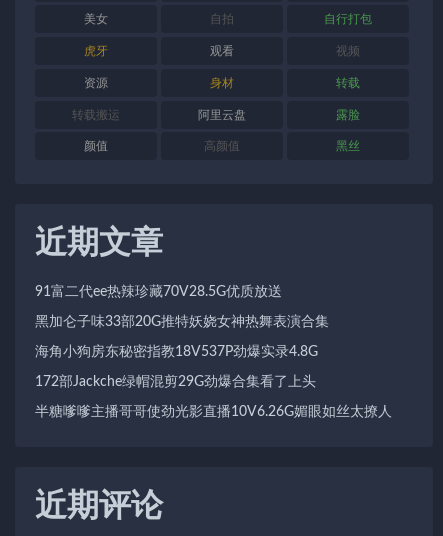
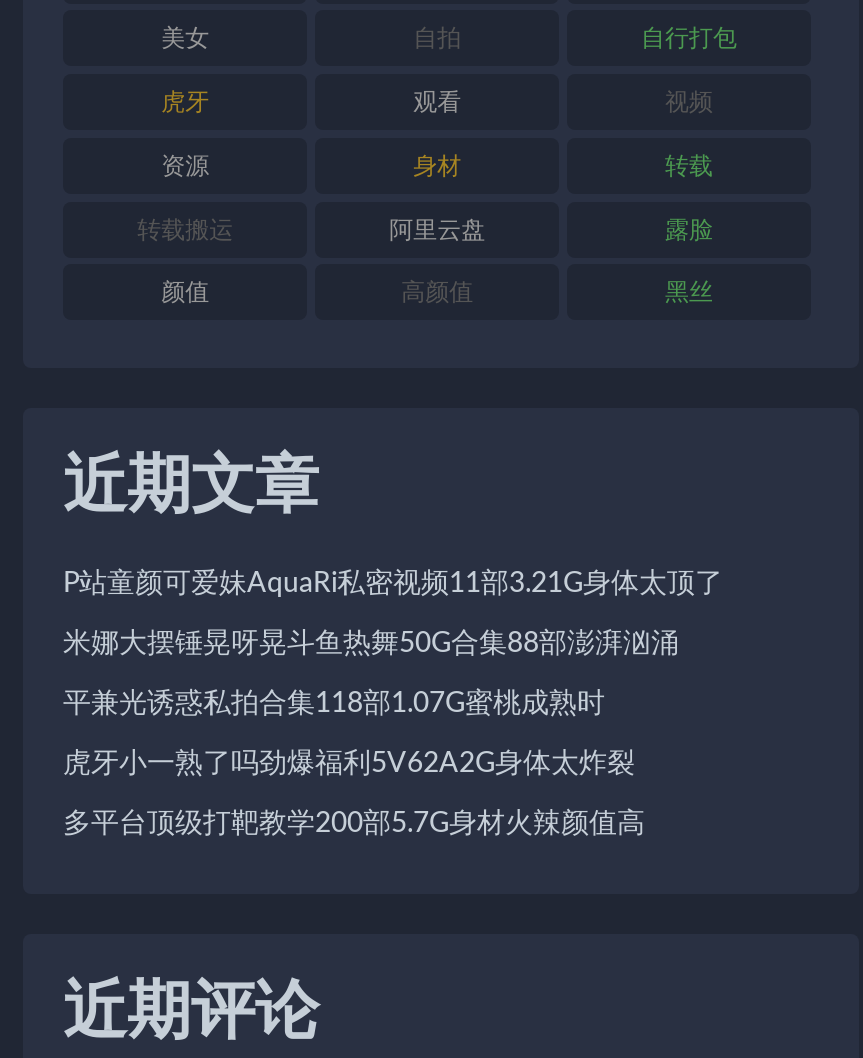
- 91富二代ee热辣珍藏70V28.5G优质放送
+ P站童颜可爱妹AquaRi私密视频11部3.21G身体太顶了

- 黑加仑子味33部20G推特妖娆女神热舞表演合集
+ 米娜大摆锤晃呀晃斗鱼热舞50G合集88部澎湃汹涌

- 海角小狗房东秘密指教18V537P劲爆实录4.8G
+ 平兼光诱惑私拍合集118部1.07G蜜桃成熟时

- 172部Jackche绿帽混剪29G劲爆合集看了上头
+ 虎牙小一熟了吗劲爆福利5V62A2G身体太炸裂

- 半糖嗲嗲主播哥哥使劲光影直播10V6.26G媚眼如丝太撩人
+ 多平台顶级打靶教学200部5.7G身材火辣颜值高
